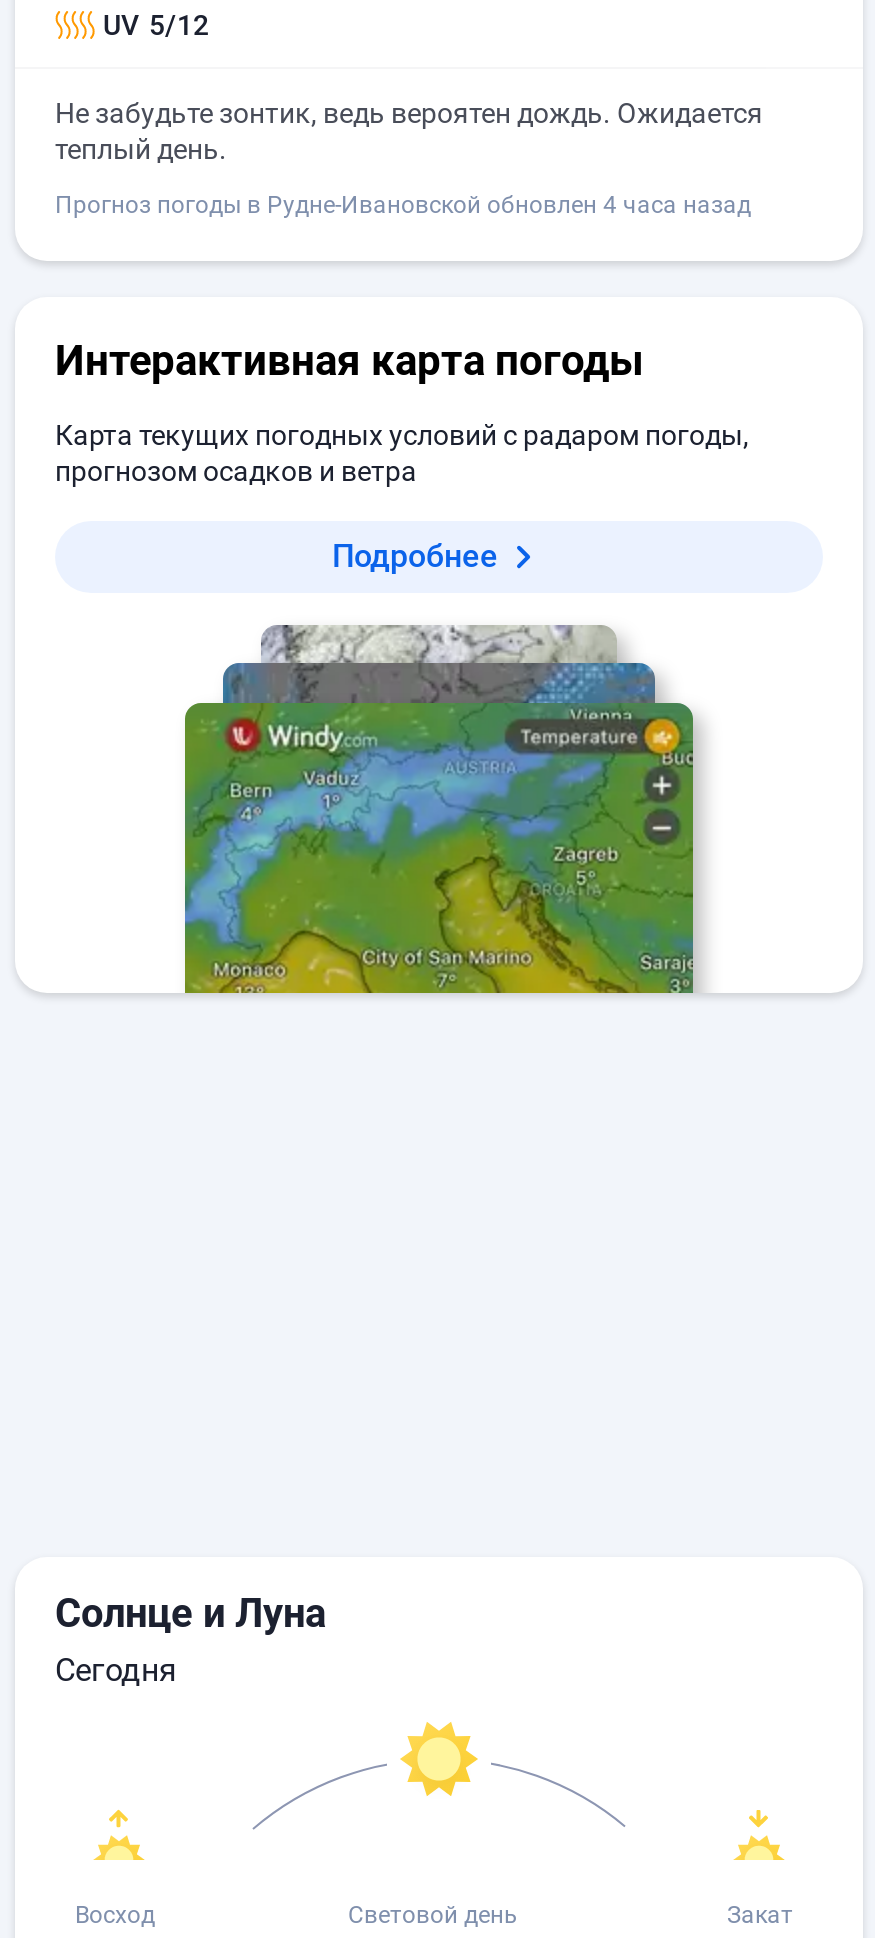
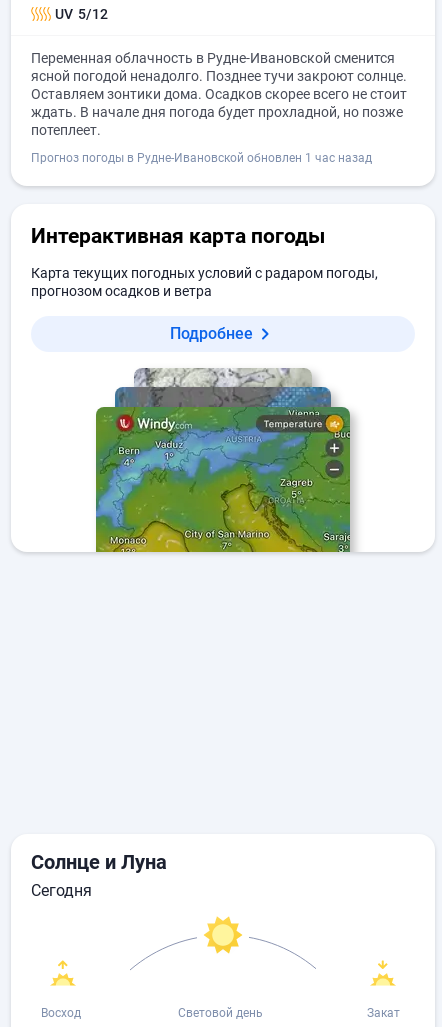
- Не забудьте зонтик, ведь вероятен дождь. Ожидается
- теплый день.
+ Переменная облачность в Рудне-Ивановской сменится
+ ясной погодой ненадолго. Позднее тучи закроют солнце.
+ Оставляем зонтики дома. Осадков скорее всего не стоит
+ ждать. В начале дня погода будет прохладной, но позже
+ потеплеет.

- Прогноз погоды в Рудне-Ивановской обновлен 4 часа назад
+ Прогноз погоды в Рудне-Ивановской обновлен 1 час назад
